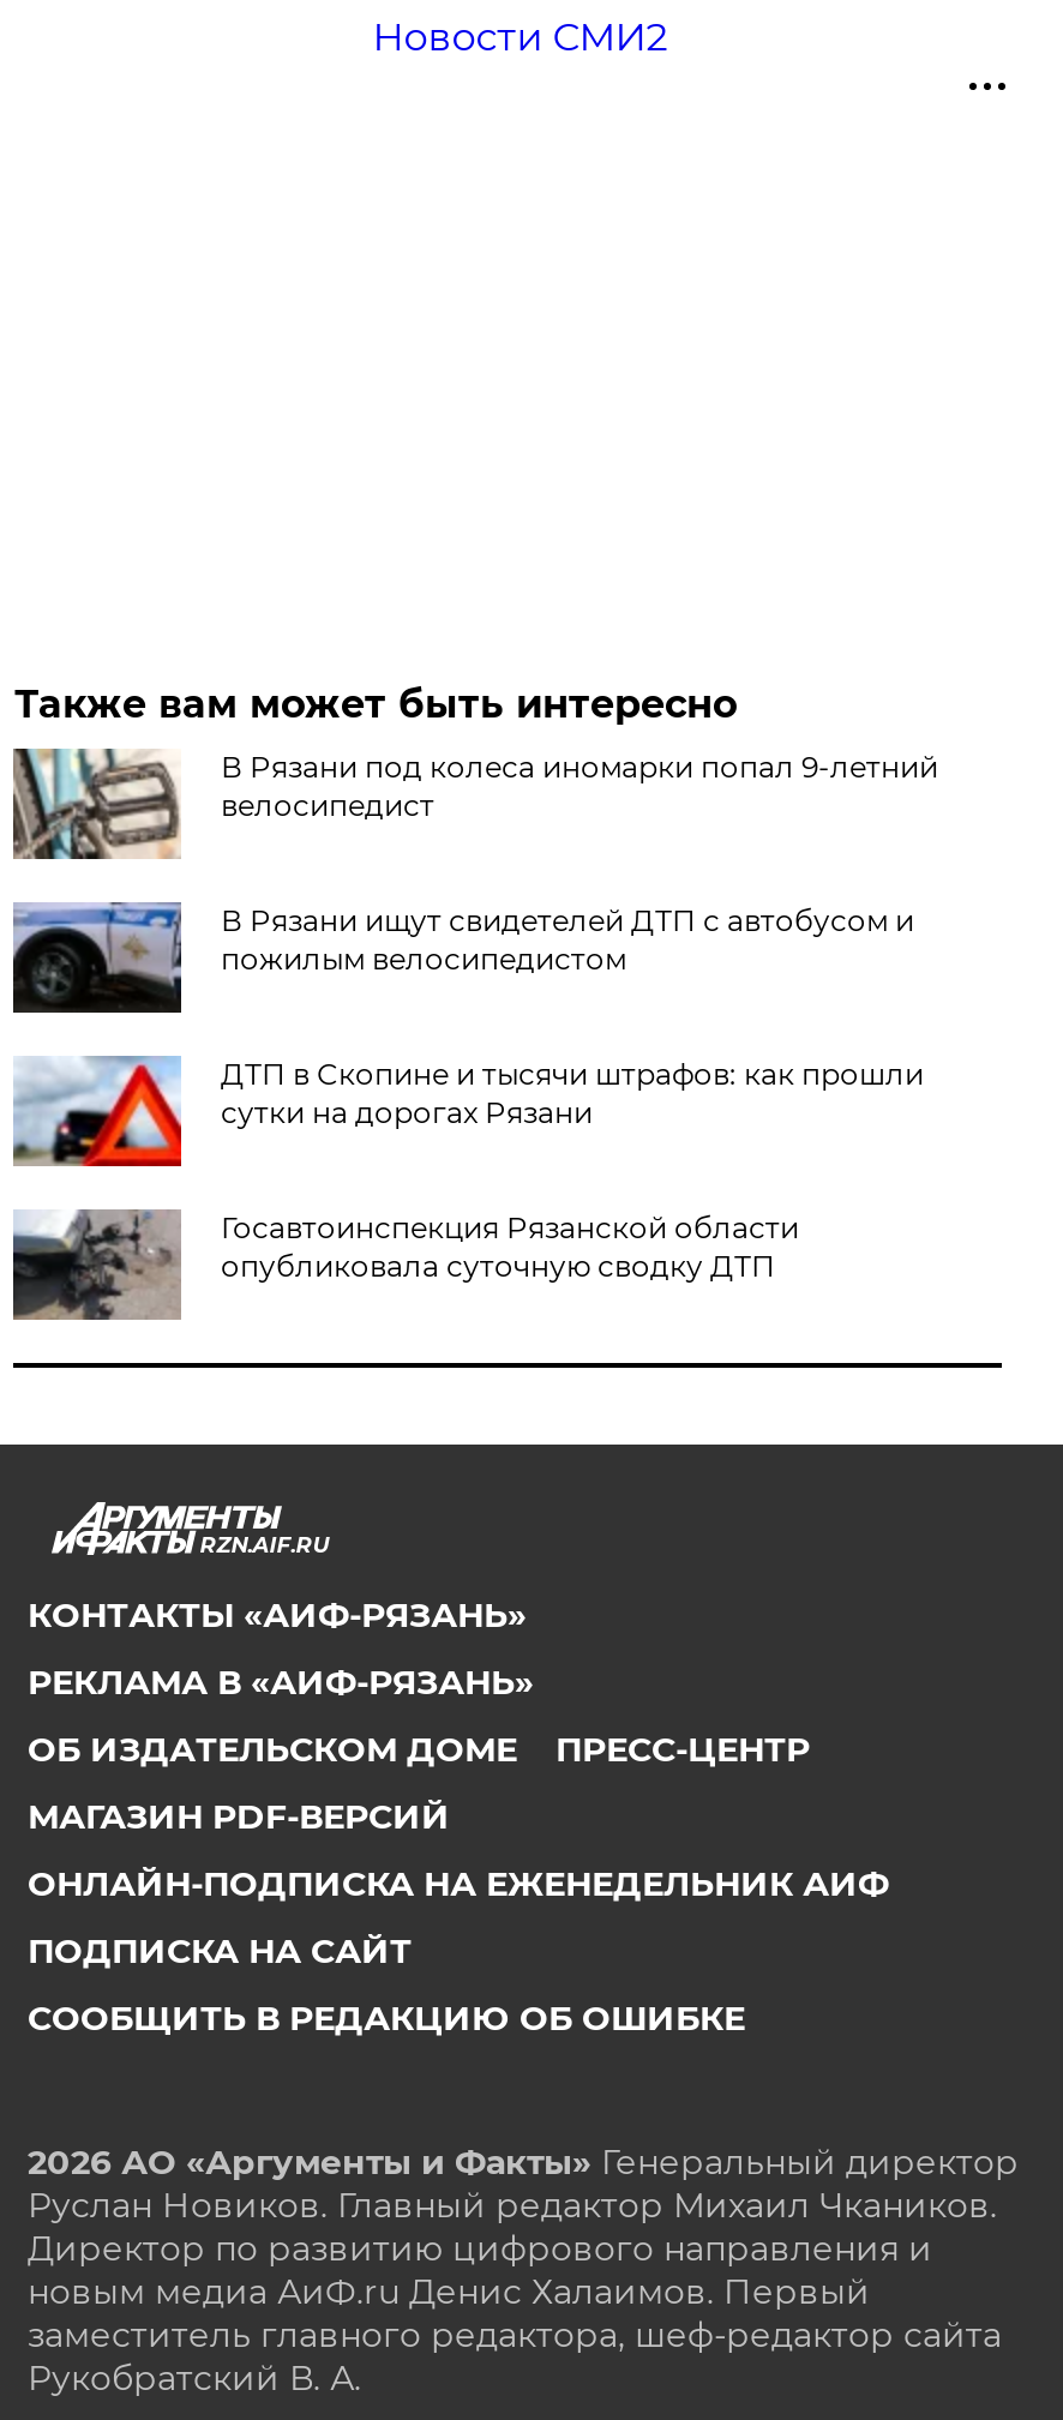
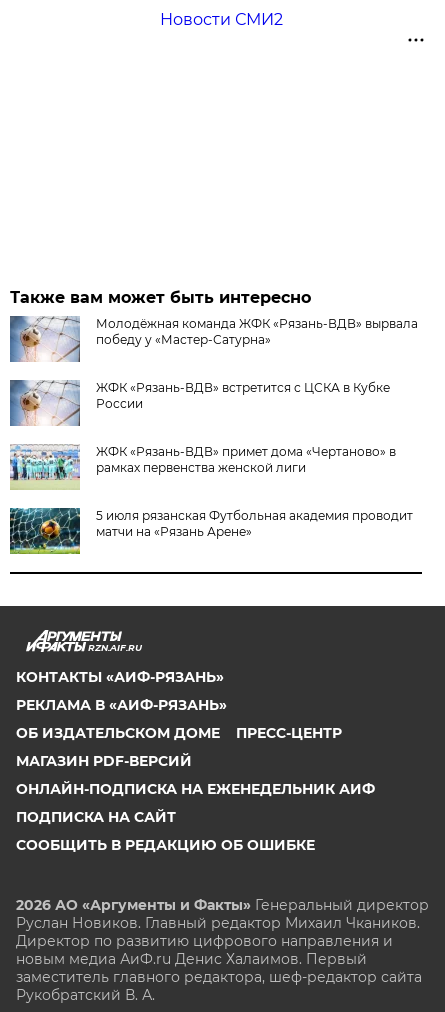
- [image]
- В Рязани под колеса иномарки попал 9-летний
- велосипедист
+ [image]
+ Молодёжная команда ЖФК «Рязань-ВДВ» вырвала
+ победу у «Мастер-Сатурна»

- [image]
- В Рязани ищут свидетелей ДТП с автобусом и
- пожилым велосипедистом
+ [image]
+ ЖФК «Рязань-ВДВ» встретится с ЦСКА в Кубке
+ России

- [image]
- ДТП в Скопине и тысячи штрафов: как прошли
- сутки на дорогах Рязани
+ [image]
+ ЖФК «Рязань-ВДВ» примет дома «Чертаново» в
+ рамках первенства женской лиги

- [image]
- Госавтоинспекция Рязанской области
- опубликовала суточную сводку ДТП
+ [image]
+ 5 июля рязанская Футбольная академия проводит
+ матчи на «Рязань Арене»
